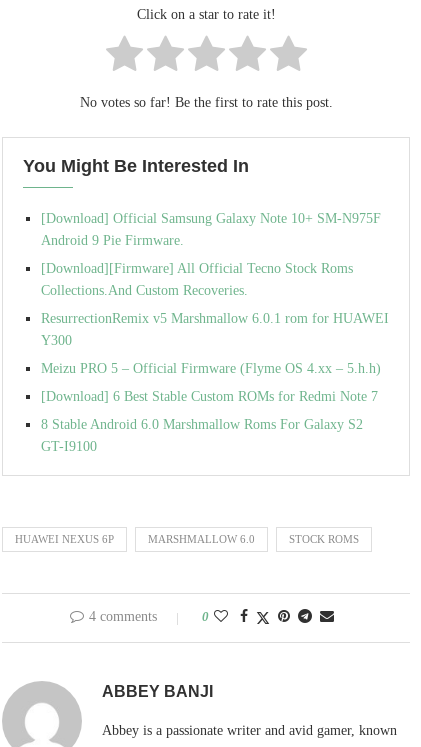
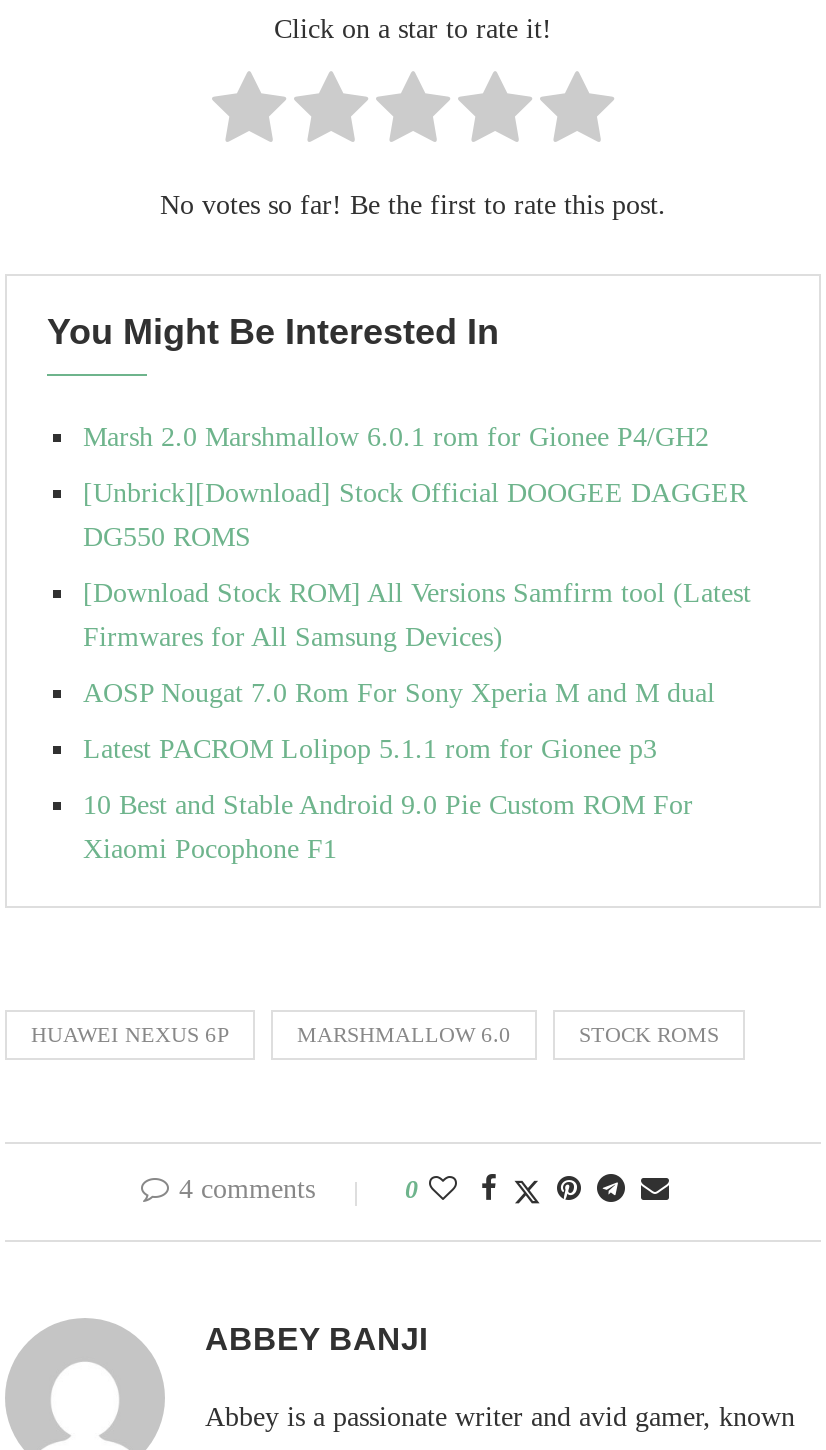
- [Download] Official Samsung Galaxy Note 10+ SM-N975F
- Android 9 Pie Firmware.
- [Download][Firmware] All Official Tecno Stock Roms
- Collections.And Custom Recoveries.
- ResurrectionRemix v5 Marshmallow 6.0.1 rom for HUAWEI
- Y300
- Meizu PRO 5 – Official Firmware (Flyme OS 4.xx – 5.h.h)
- [Download] 6 Best Stable Custom ROMs for Redmi Note 7
- 8 Stable Android 6.0 Marshmallow Roms For Galaxy S2
- GT-I9100
+ Marsh 2.0 Marshmallow 6.0.1 rom for Gionee P4/GH2
+ [Unbrick][Download] Stock Official DOOGEE DAGGER
+ DG550 ROMS
+ [Download Stock ROM] All Versions Samfirm tool (Latest
+ Firmwares for All Samsung Devices)
+ AOSP Nougat 7.0 Rom For Sony Xperia M and M dual
+ Latest PACROM Lolipop 5.1.1 rom for Gionee p3
+ 10 Best and Stable Android 9.0 Pie Custom ROM For
+ Xiaomi Pocophone F1
